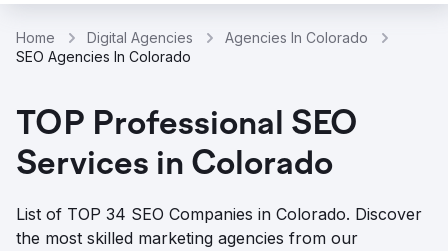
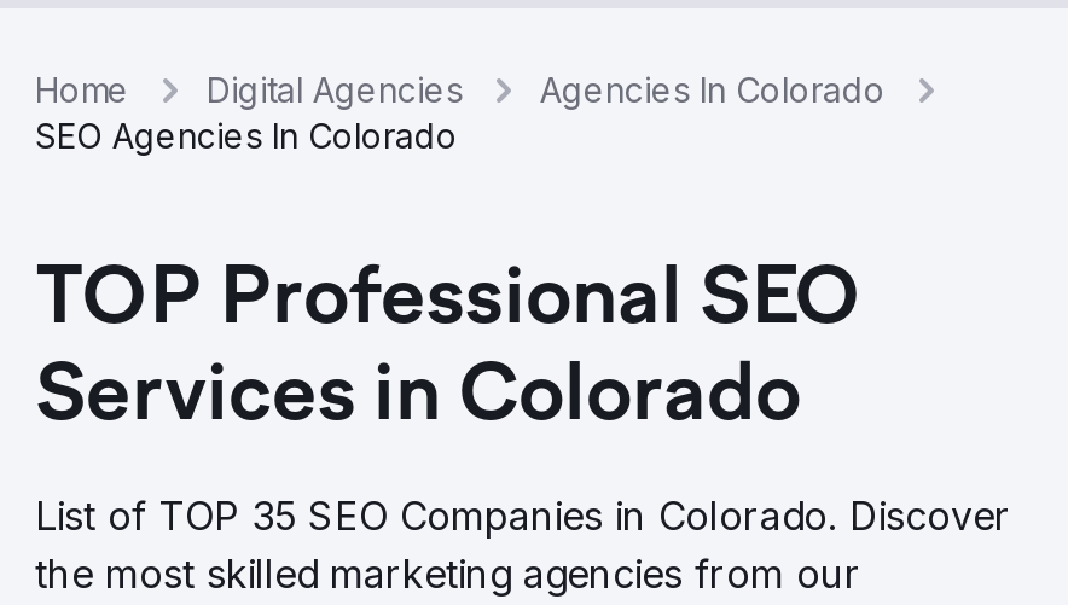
- List of TOP 34 SEO Companies in Colorado. Discover
+ List of TOP 35 SEO Companies in Colorado. Discover
